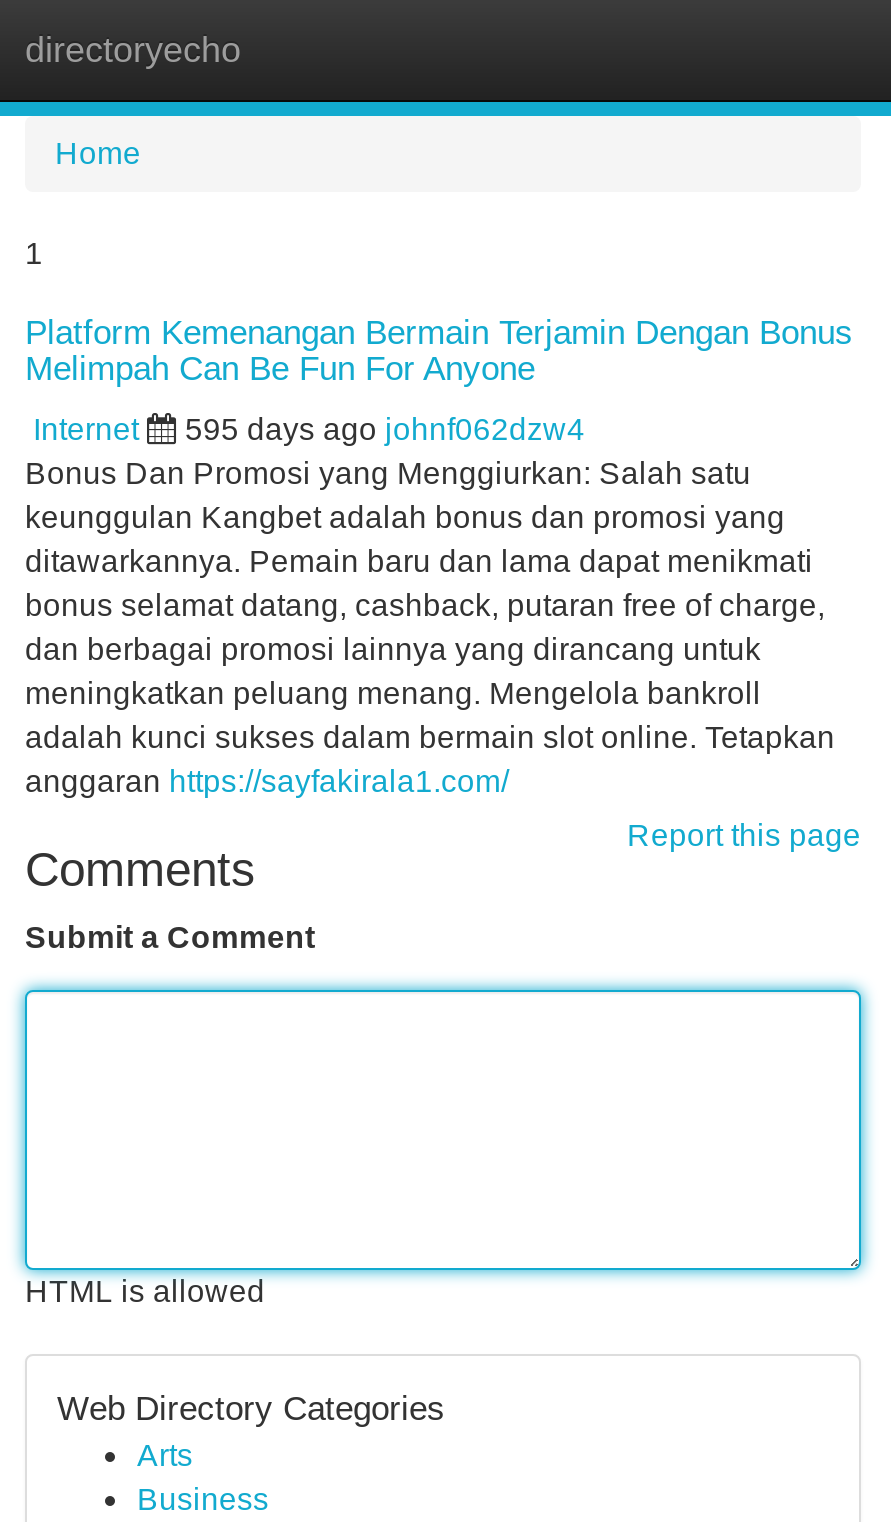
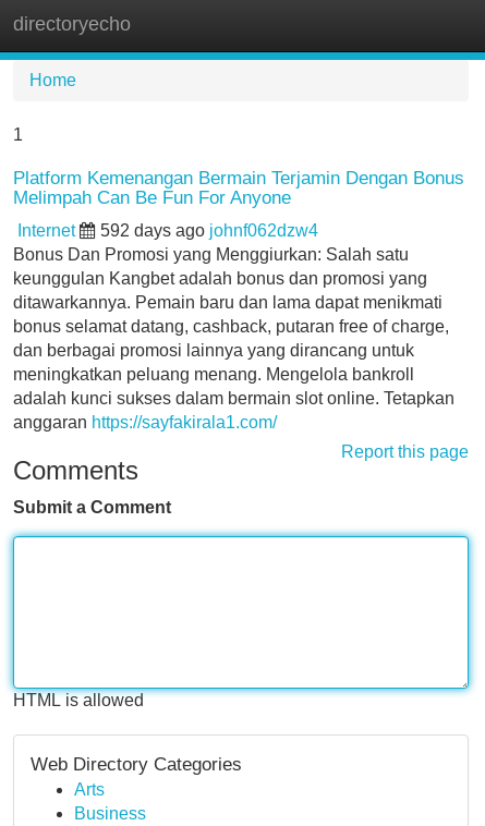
- 595 days ago johnf062dzw4
+ 592 days ago johnf062dzw4
